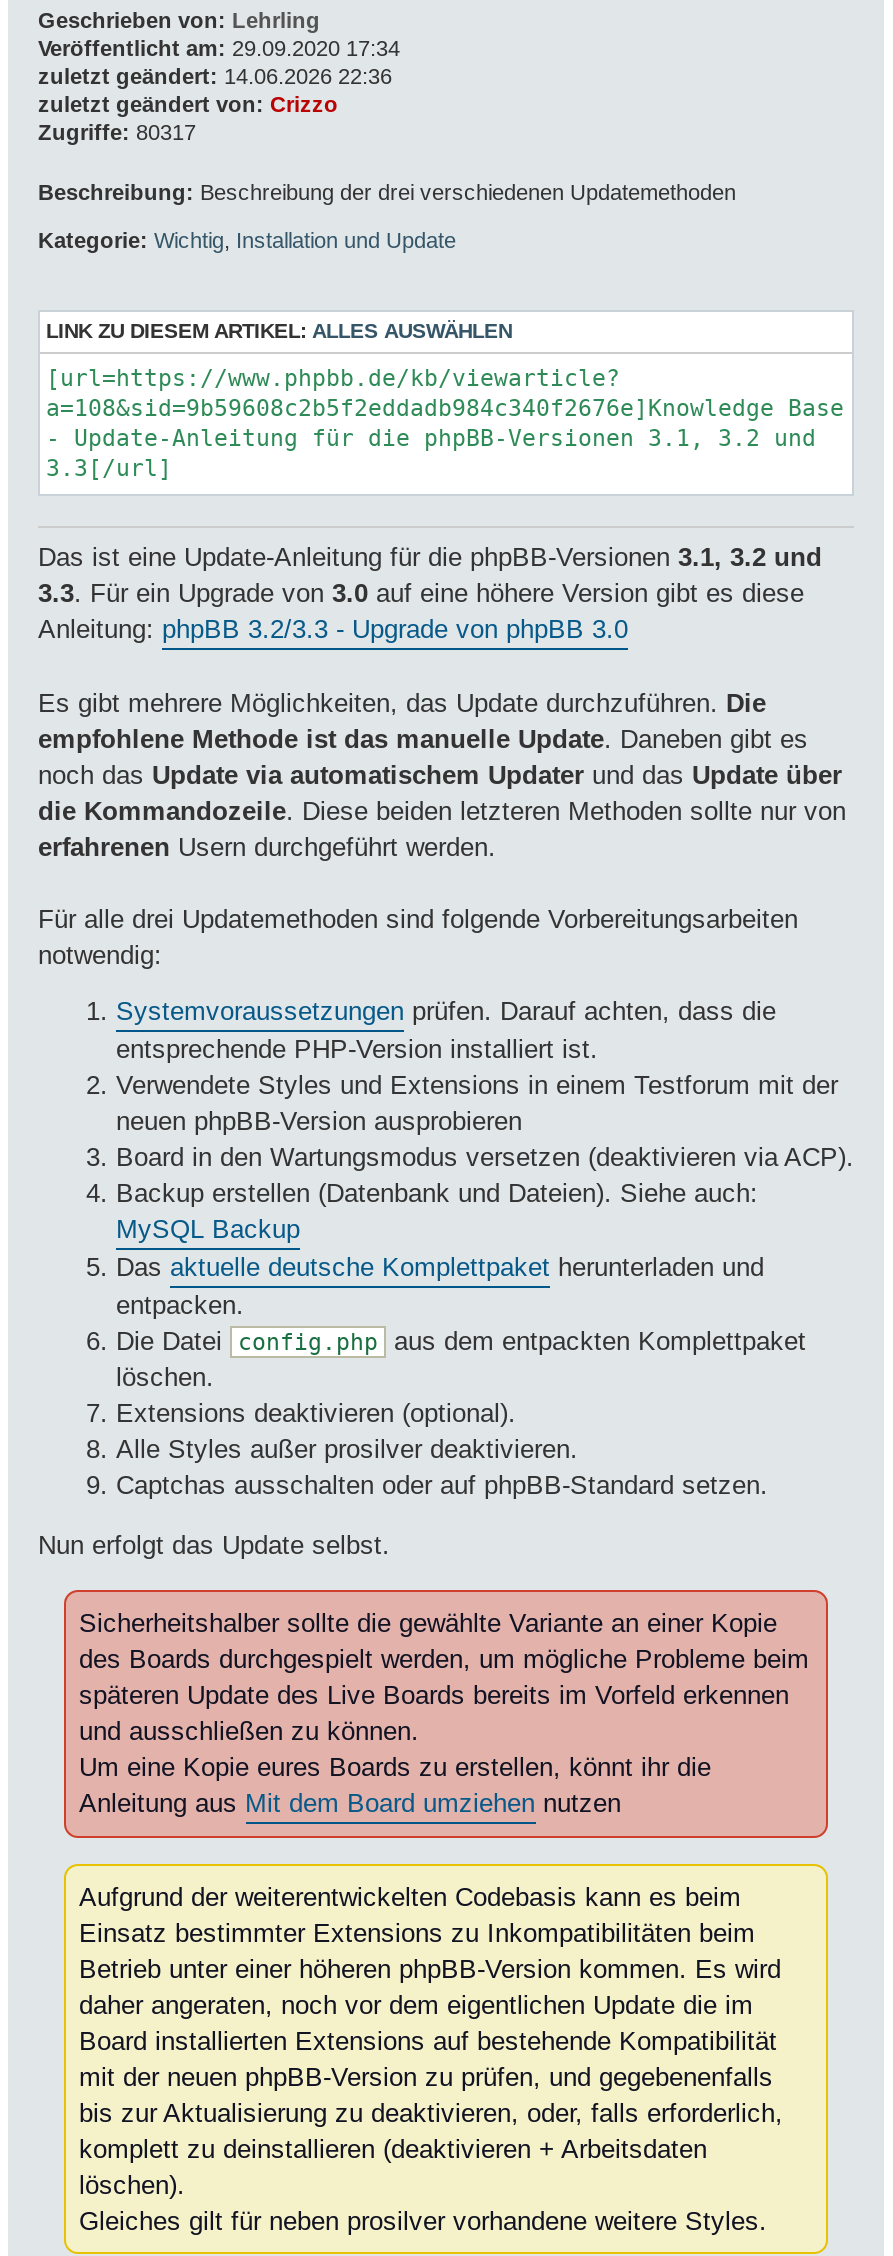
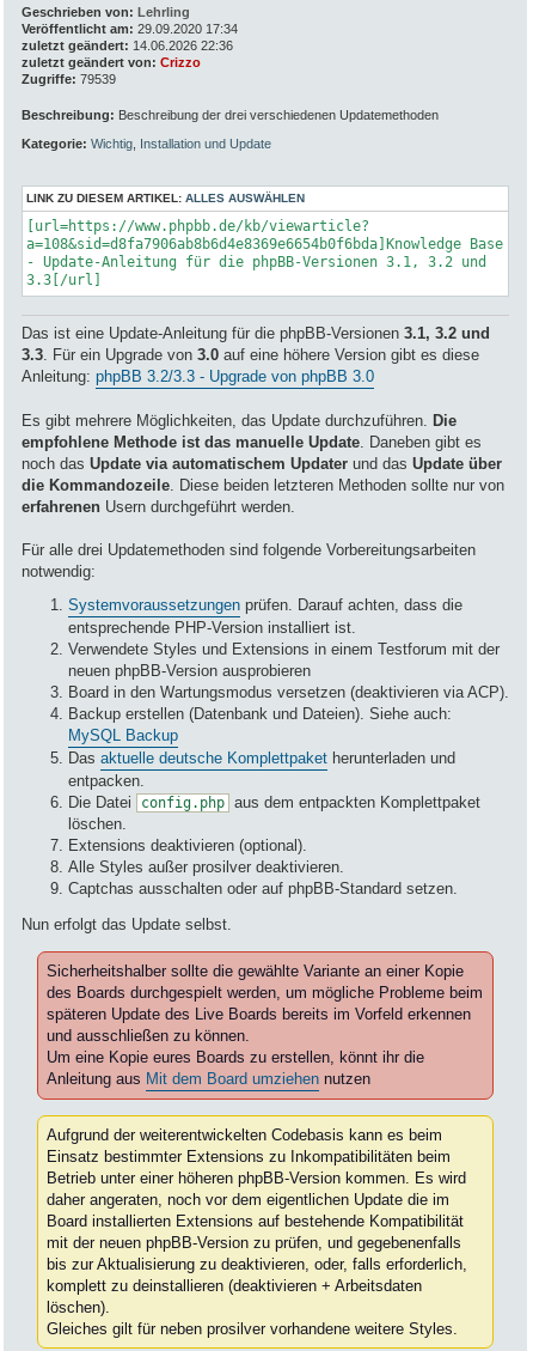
- Zugriffe: 80317
+ Zugriffe: 79539

- a=108&sid=9b59608c2b5f2eddadb984c340f2676e]Knowledge Base
+ a=108&sid=d8fa7906ab8b6d4e8369e6654b0f6bda]Knowledge Base
